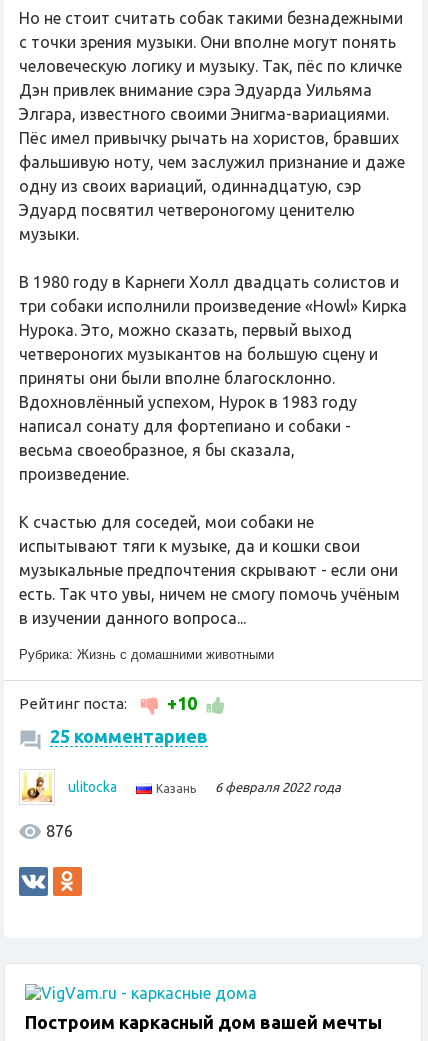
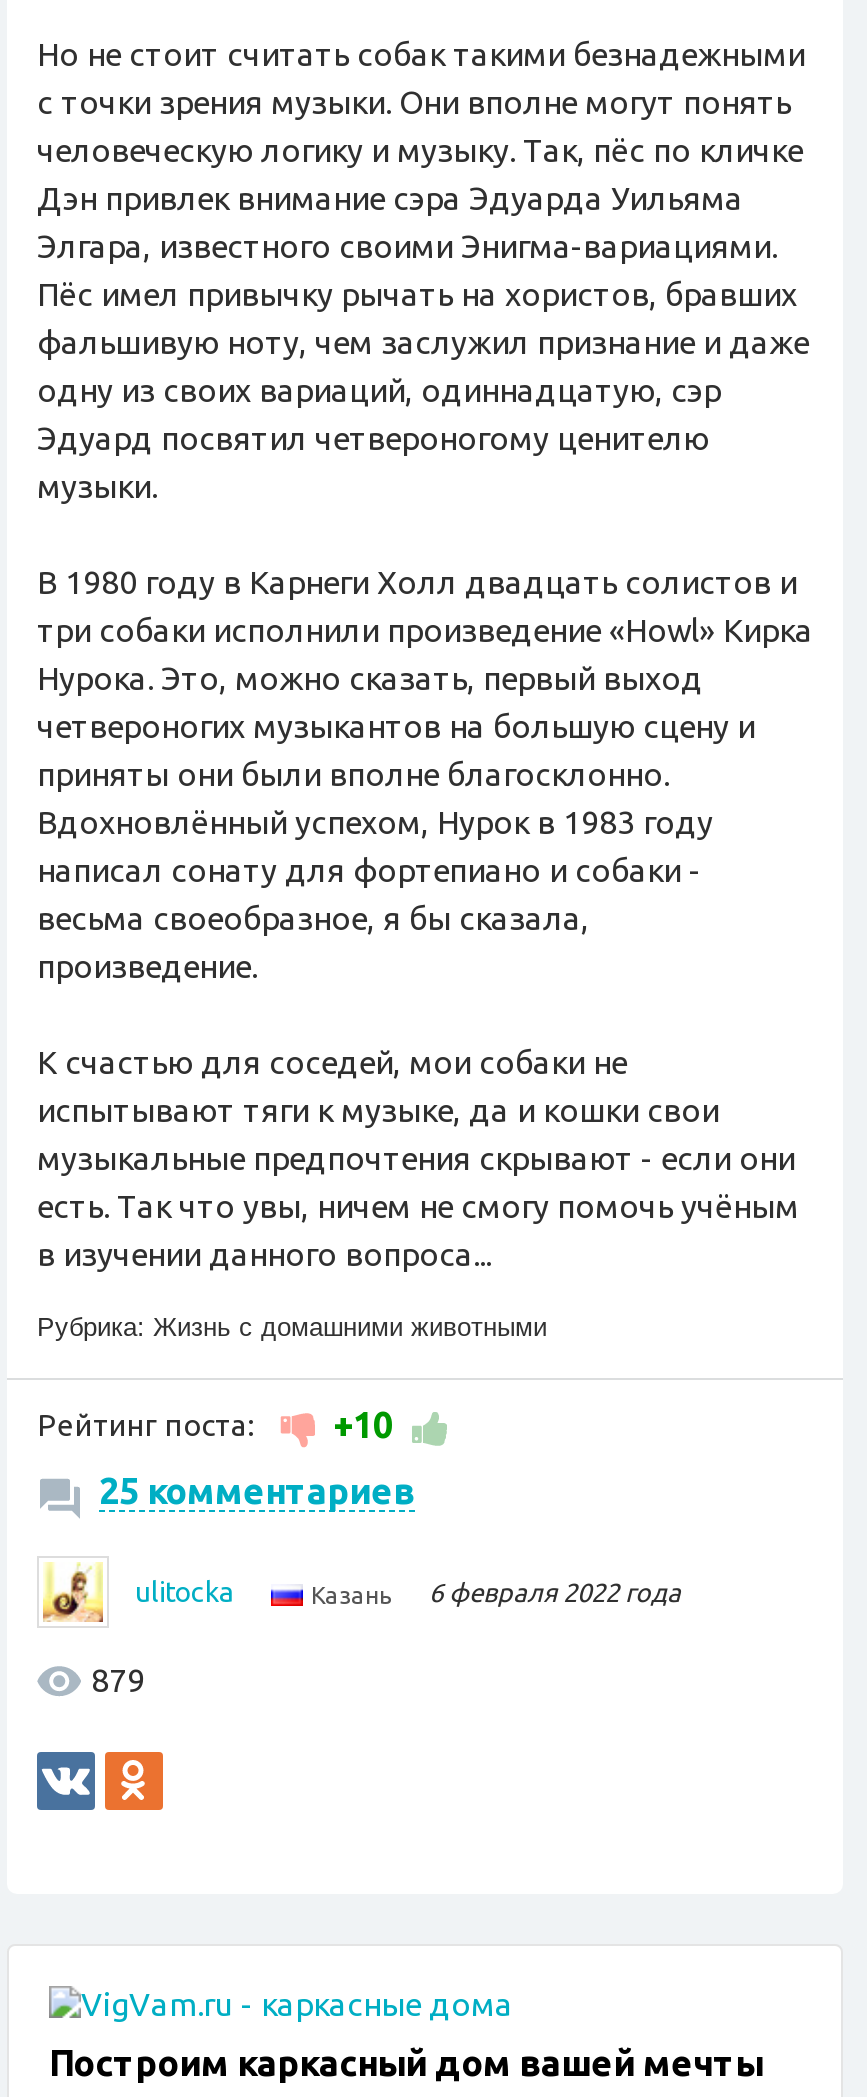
- 876
+ 879
